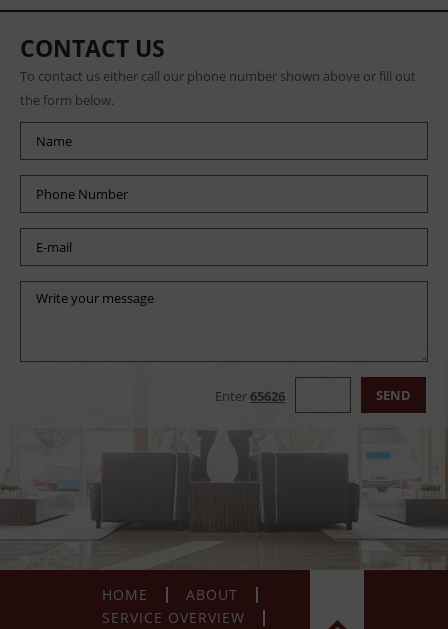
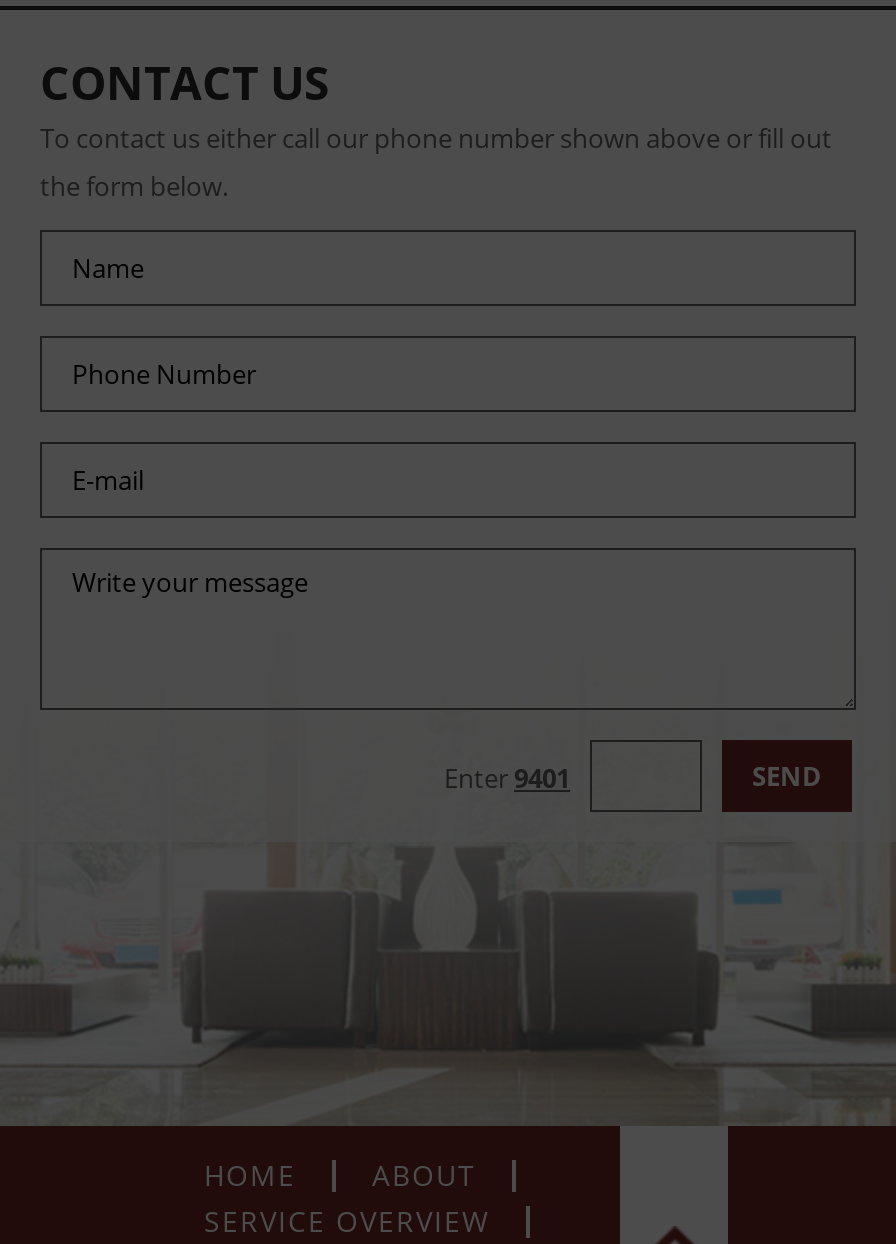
- Enter 65626
+ Enter 9401
